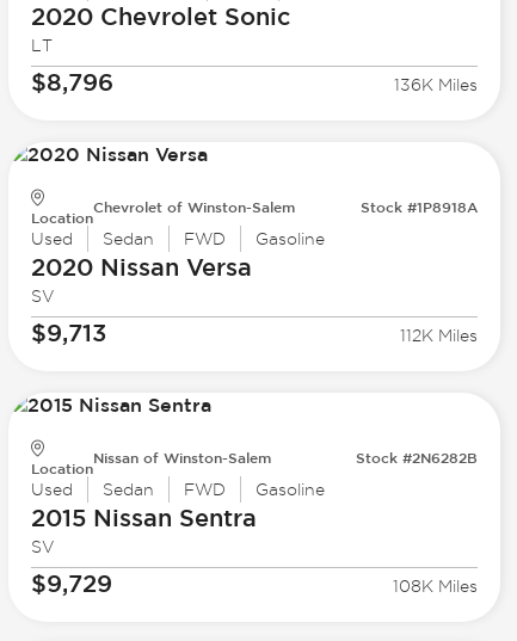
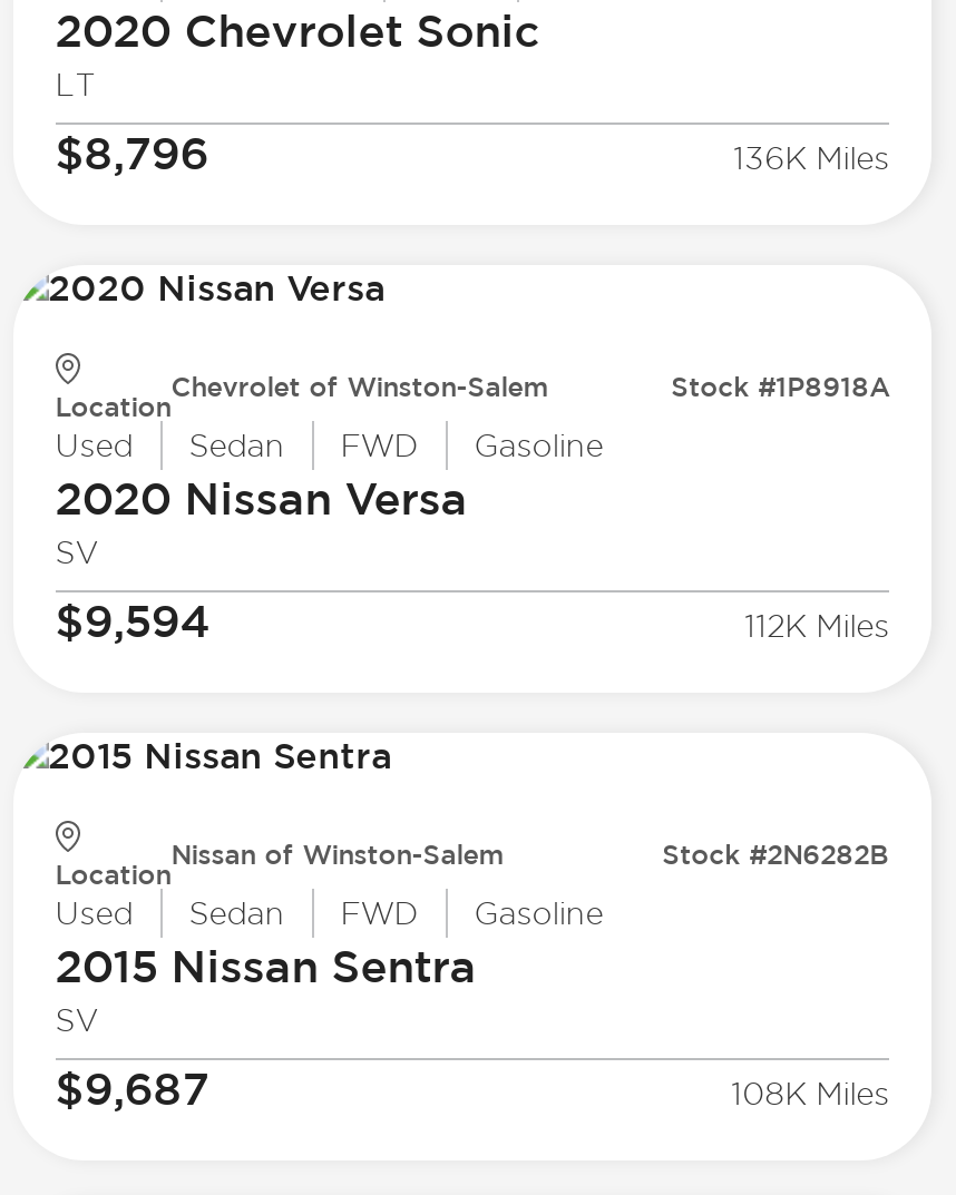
- $9,713
+ $9,594

- $9,729
+ $9,687
